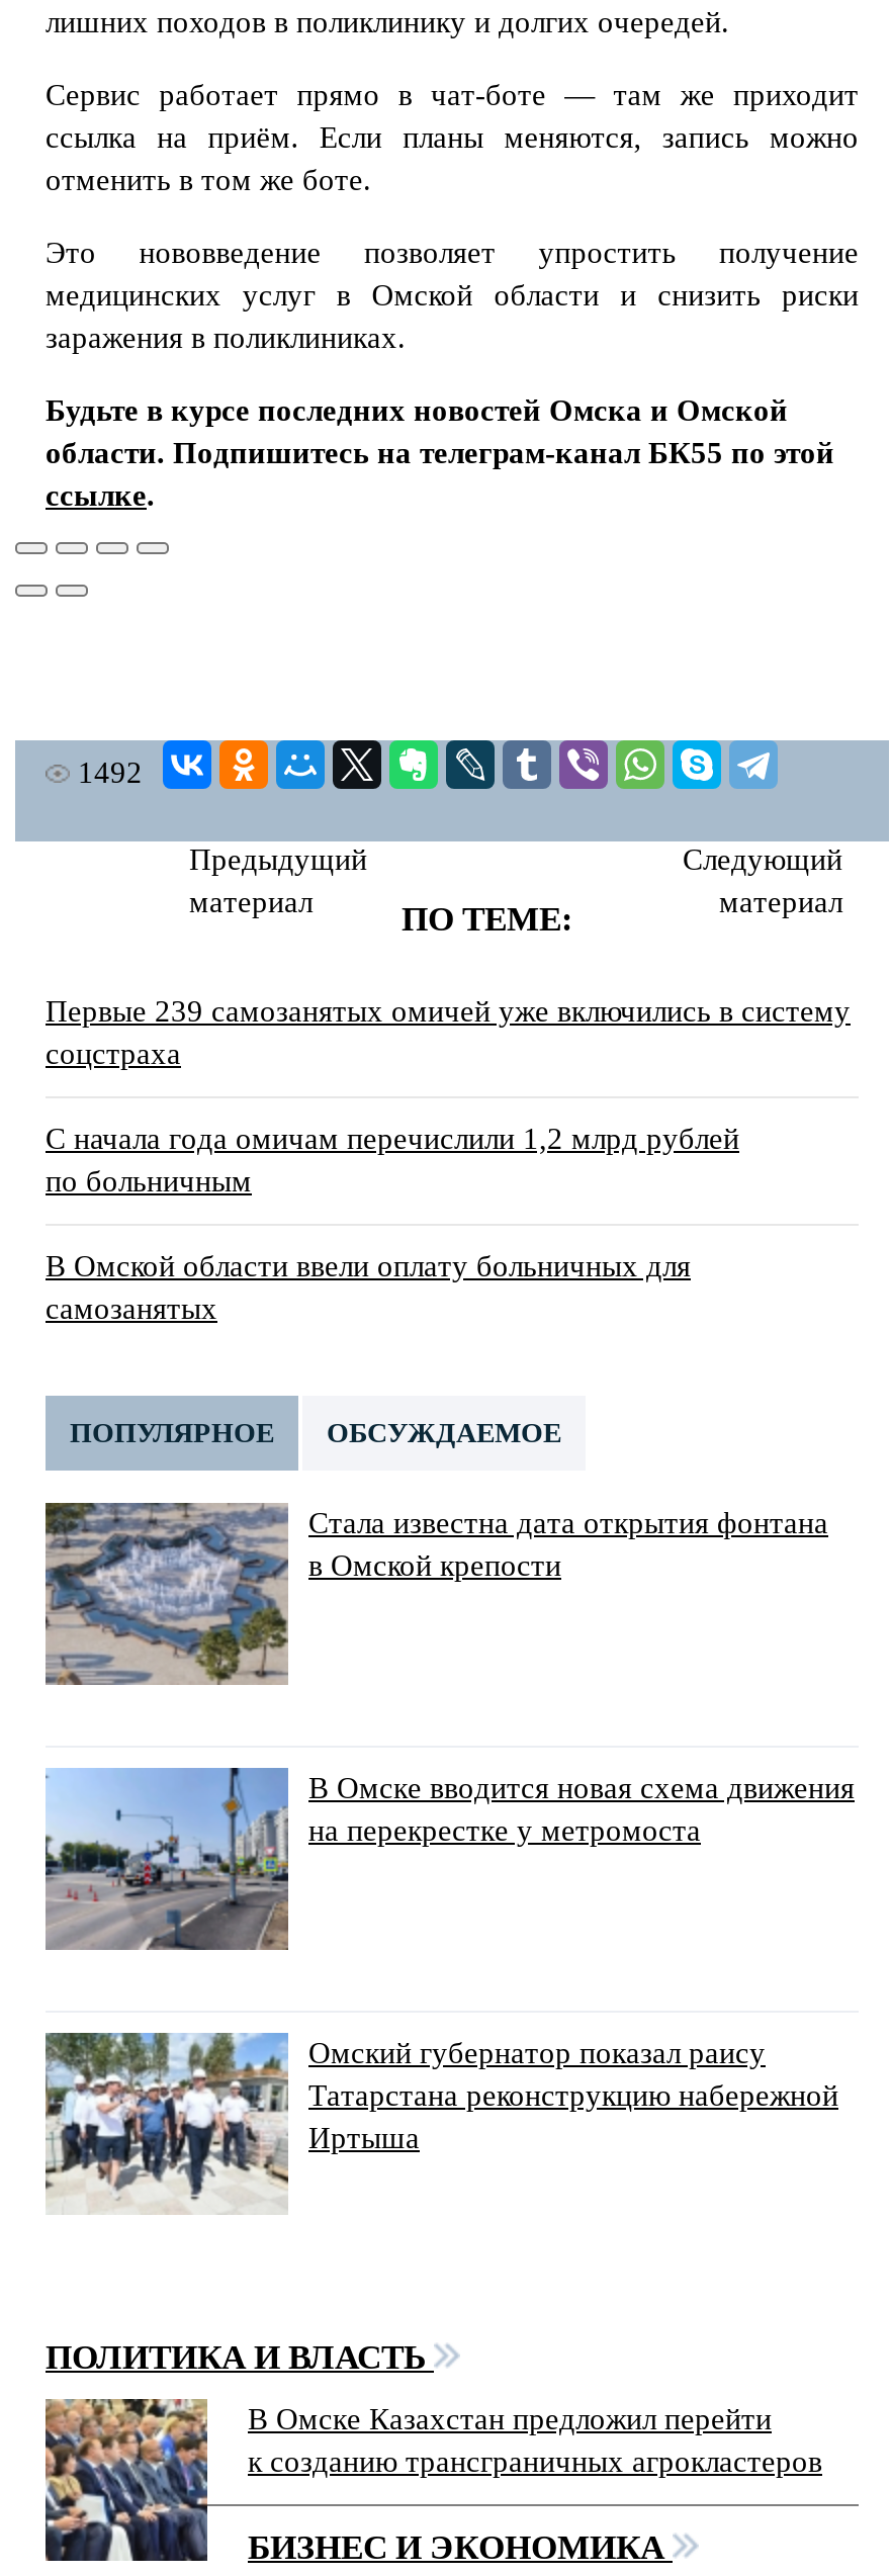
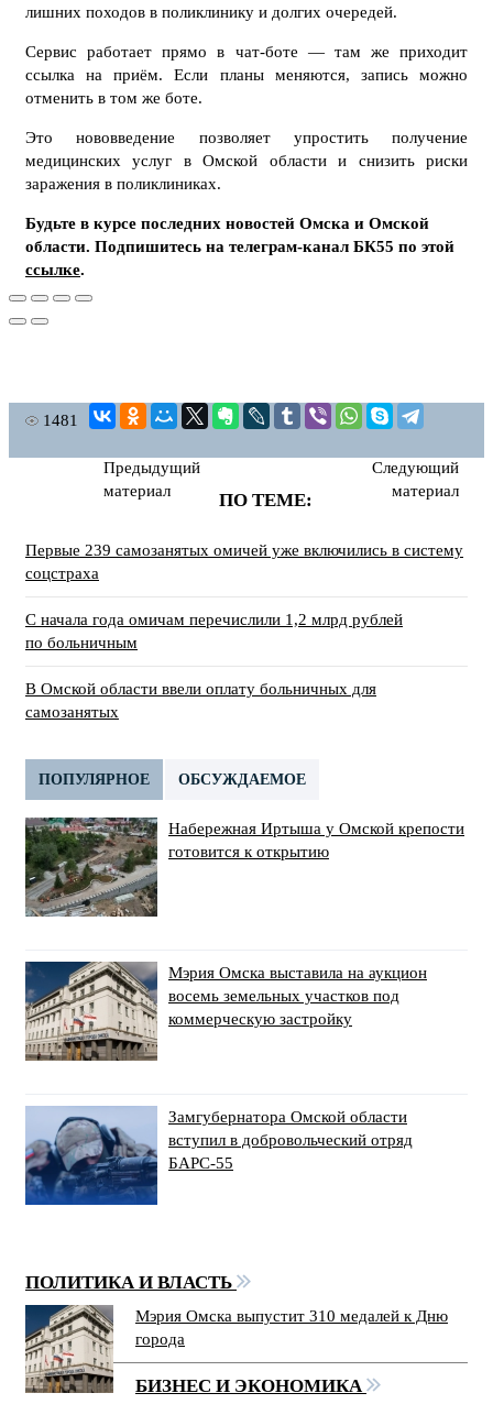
- 1492
+ 1481

- [image]
- Стала известна дата открытия фонтана
- в Омской крепости
+ [image]
+ Набережная Иртыша у Омской крепости
+ готовится к открытию

- [image]
- В Омске вводится новая схема движения
- на перекрестке у метромоста
+ [image]
+ Мэрия Омска выставила на аукцион
+ восемь земельных участков под
+ коммерческую застройку

- [image]
- Омский губернатор показал раису
- Татарстана реконструкцию набережной
- Иртыша
+ [image]
+ Замгубернатора Омской области
+ вступил в добровольческий отряд
+ БАРС-55

- [image]
- В Омске Казахстан предложил перейти
- к созданию трансграничных агрокластеров
+ [image]
+ Мэрия Омска выпустит 310 медалей к Дню
+ города
